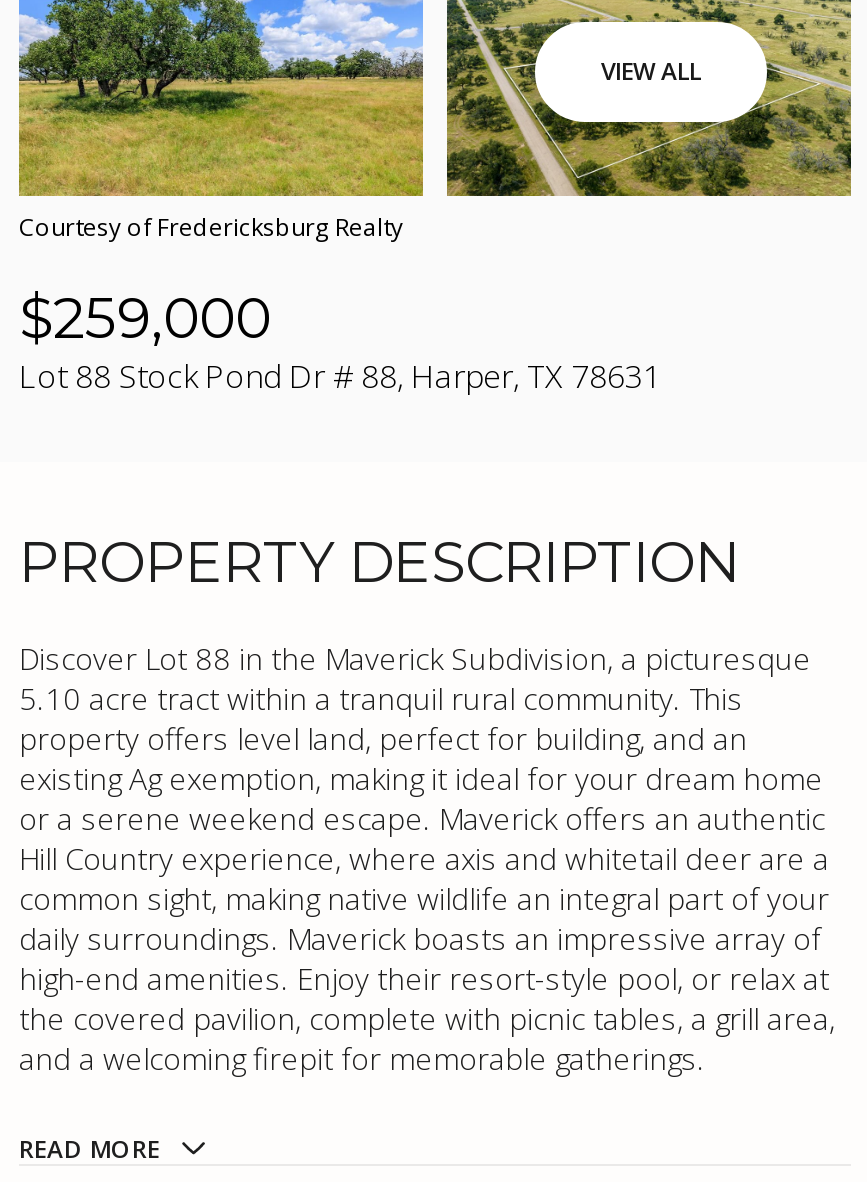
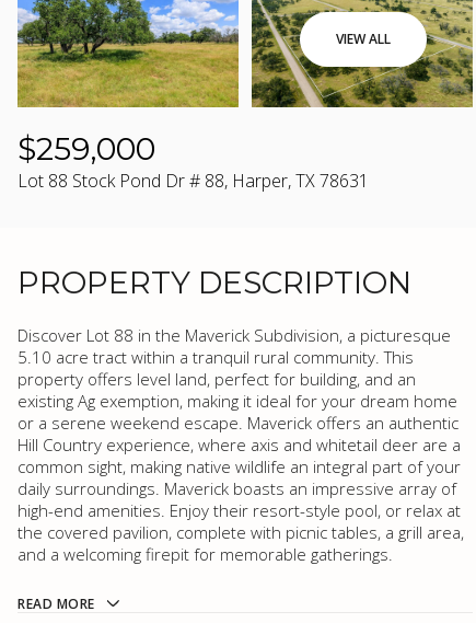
- Courtesy of Fredericksburg Realty
